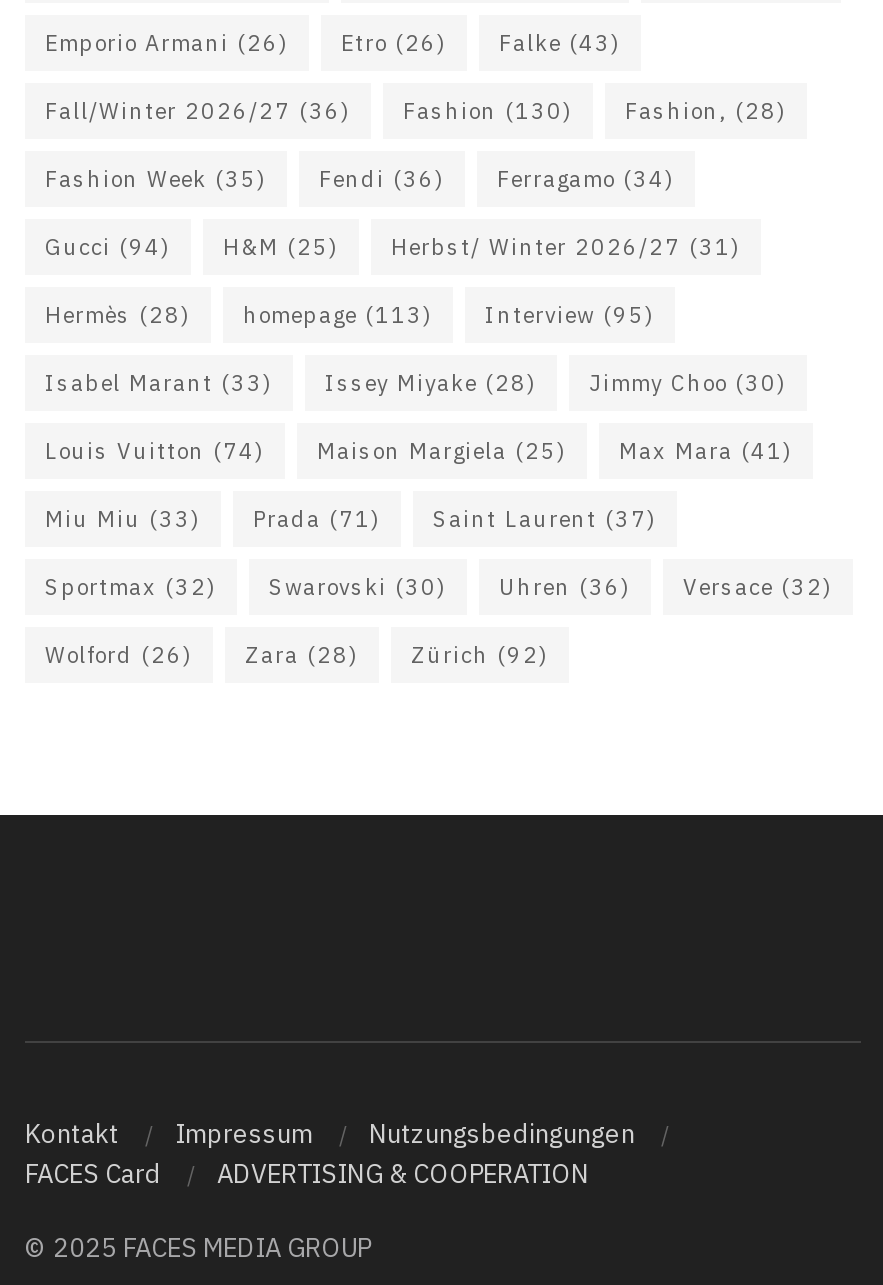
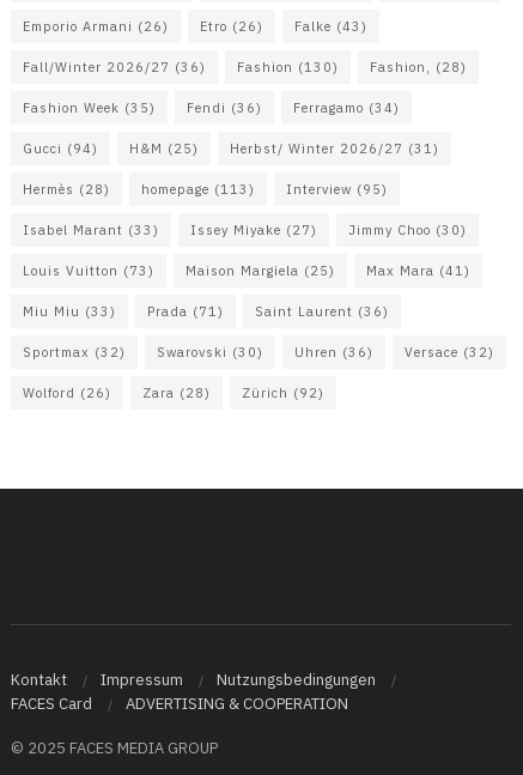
- Isabel Marant (33) Issey Miyake (28) Jimmy Choo (30)
+ Isabel Marant (33) Issey Miyake (27) Jimmy Choo (30)

- Louis Vuitton (74)
+ Louis Vuitton (73)

- Saint Laurent (37)
+ Saint Laurent (36)
